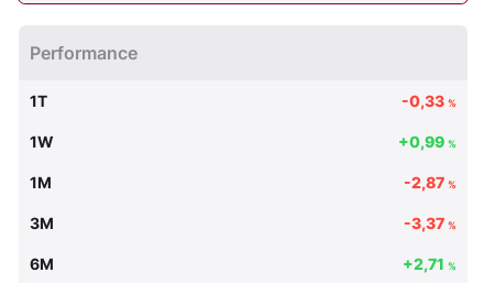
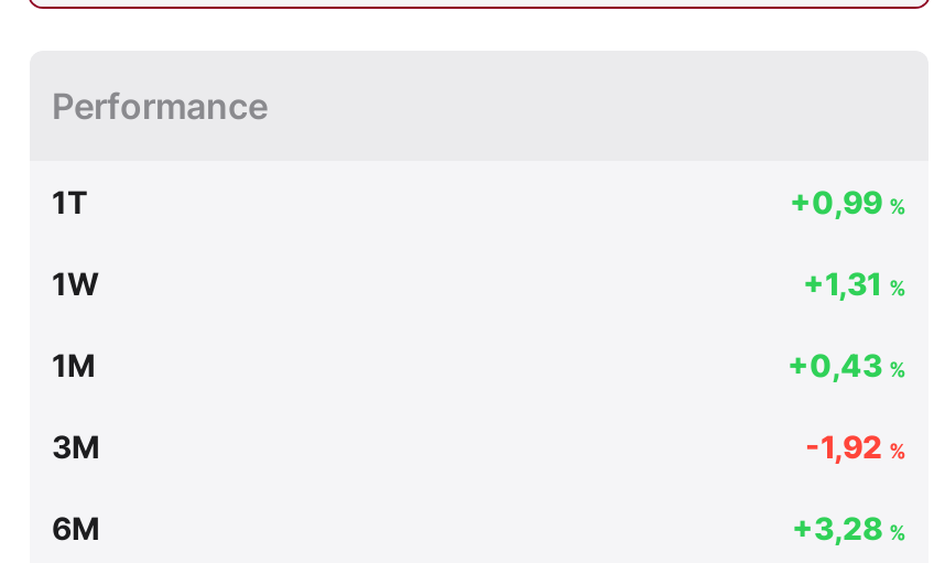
- -0,33%
+ +0,99%

- +0,99%
+ +1,31%

- -2,87%
+ +0,43%

- -3,37%
+ -1,92%

- +2,71%
+ +3,28%
